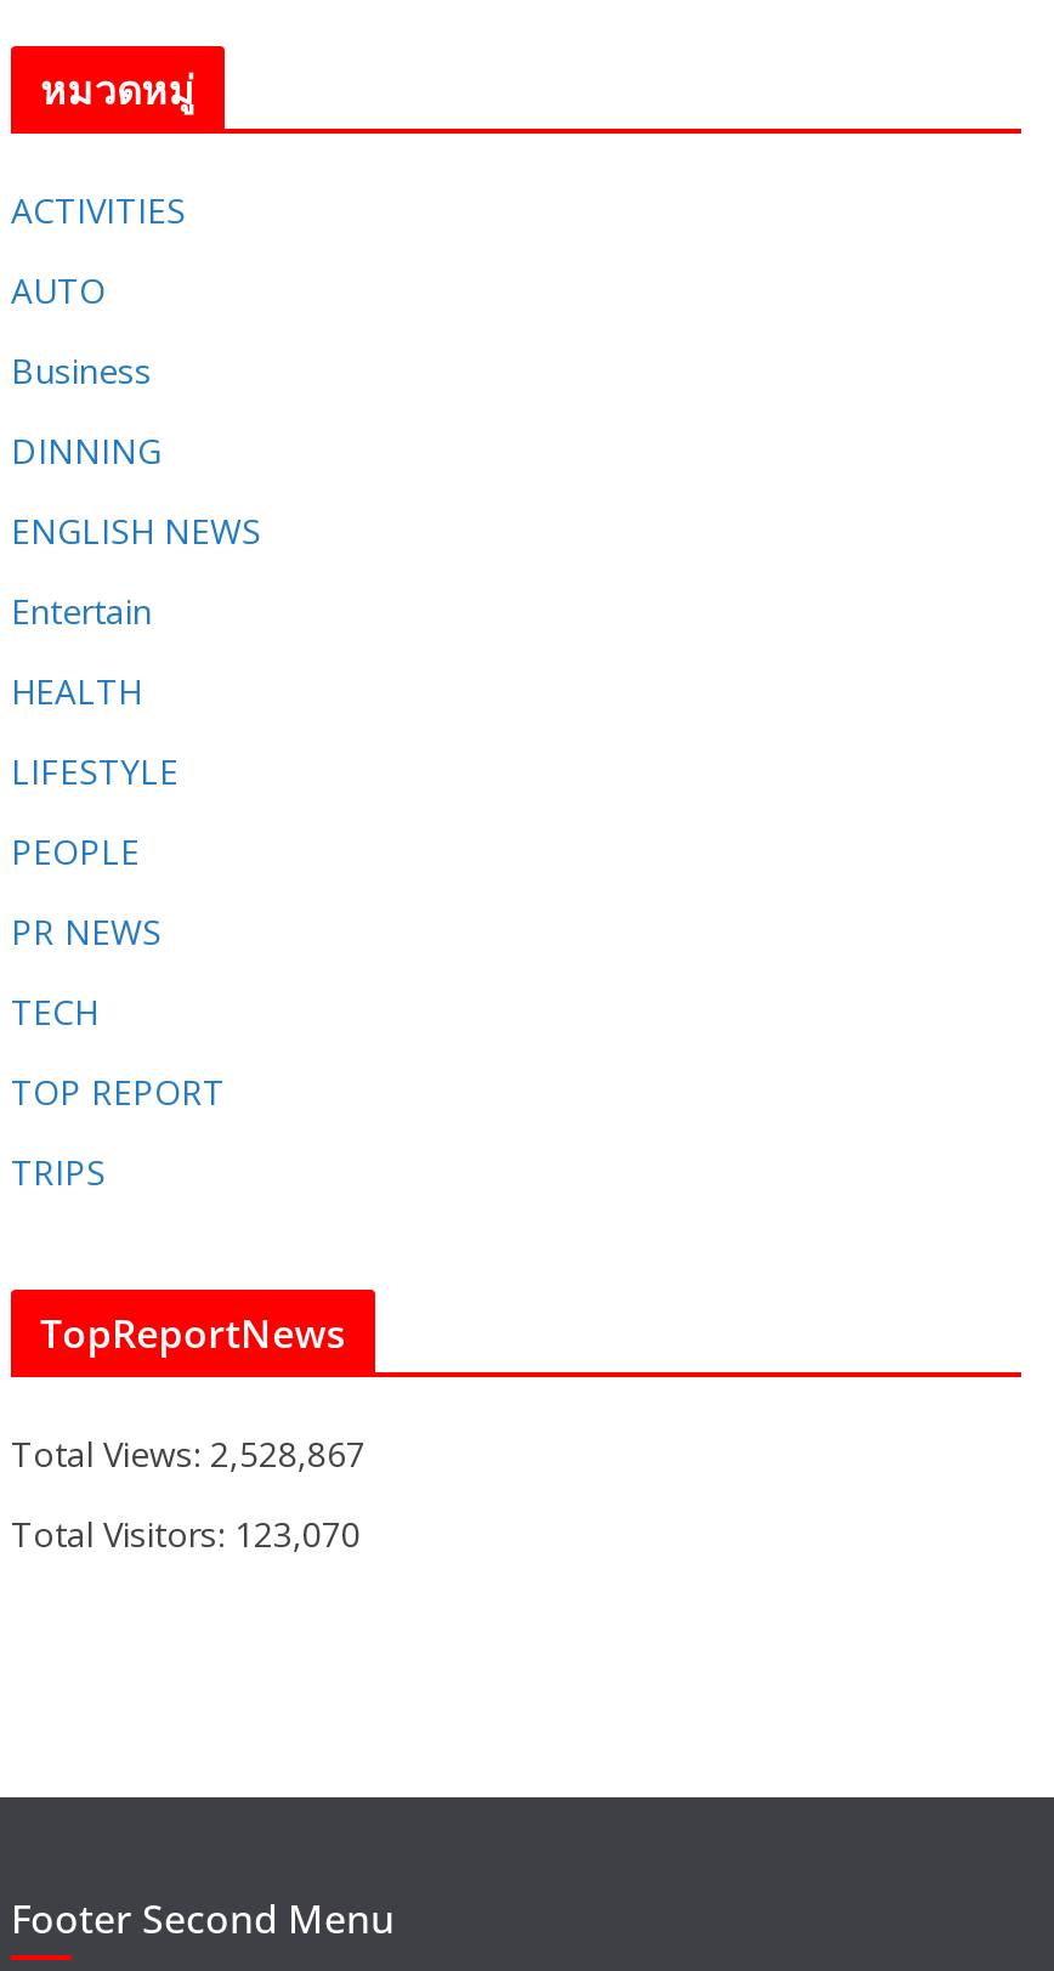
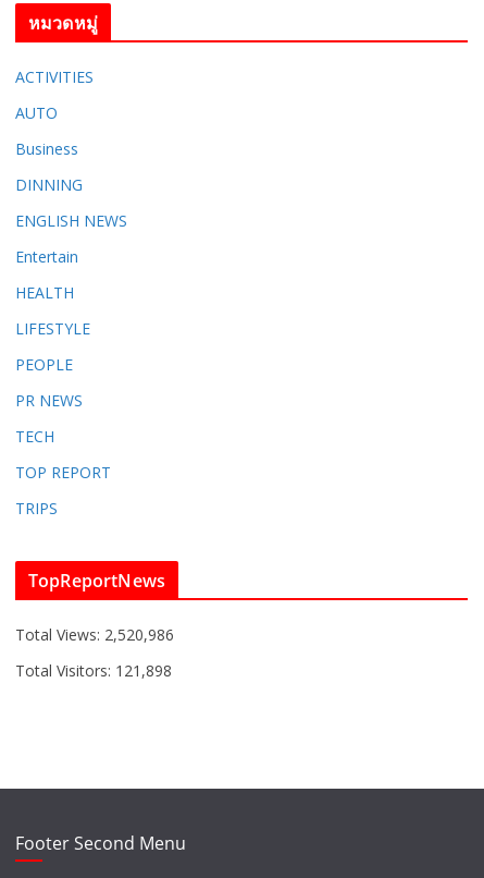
- Total Views: 2,528,867
+ Total Views: 2,520,986

- Total Visitors: 123,070
+ Total Visitors: 121,898
